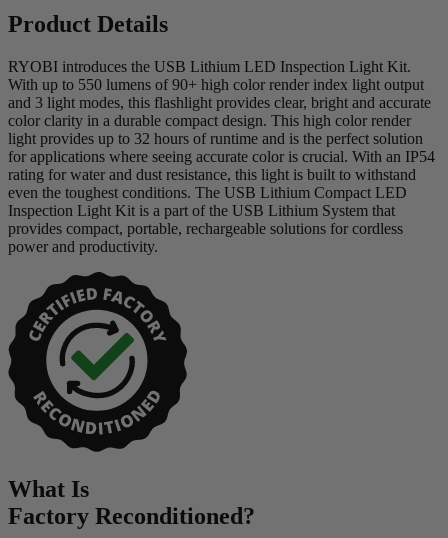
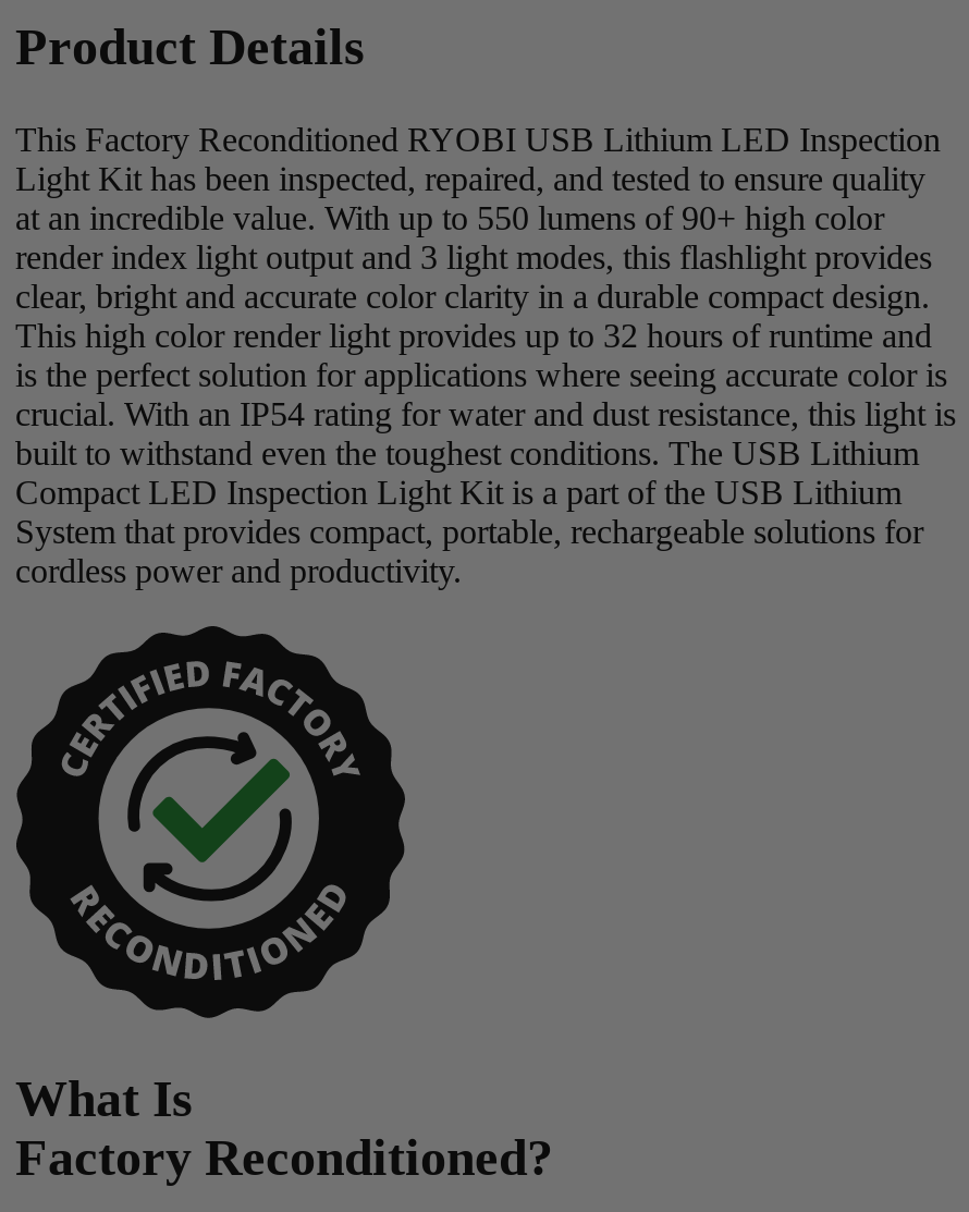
- RYOBI introduces the USB Lithium LED Inspection Light Kit.
- With up to 550 lumens of 90+ high color render index light output
- and 3 light modes, this flashlight provides clear, bright and accurate
- color clarity in a durable compact design. This high color render
- light provides up to 32 hours of runtime and is the perfect solution
- for applications where seeing accurate color is crucial. With an IP54
- rating for water and dust resistance, this light is built to withstand
- even the toughest conditions. The USB Lithium Compact LED
- Inspection Light Kit is a part of the USB Lithium System that
- provides compact, portable, rechargeable solutions for cordless
- power and productivity.
+ This Factory Reconditioned RYOBI USB Lithium LED Inspection
+ Light Kit has been inspected, repaired, and tested to ensure quality
+ at an incredible value. With up to 550 lumens of 90+ high color
+ render index light output and 3 light modes, this flashlight provides
+ clear, bright and accurate color clarity in a durable compact design.
+ This high color render light provides up to 32 hours of runtime and
+ is the perfect solution for applications where seeing accurate color is
+ crucial. With an IP54 rating for water and dust resistance, this light is
+ built to withstand even the toughest conditions. The USB Lithium
+ Compact LED Inspection Light Kit is a part of the USB Lithium
+ System that provides compact, portable, rechargeable solutions for
+ cordless power and productivity.
